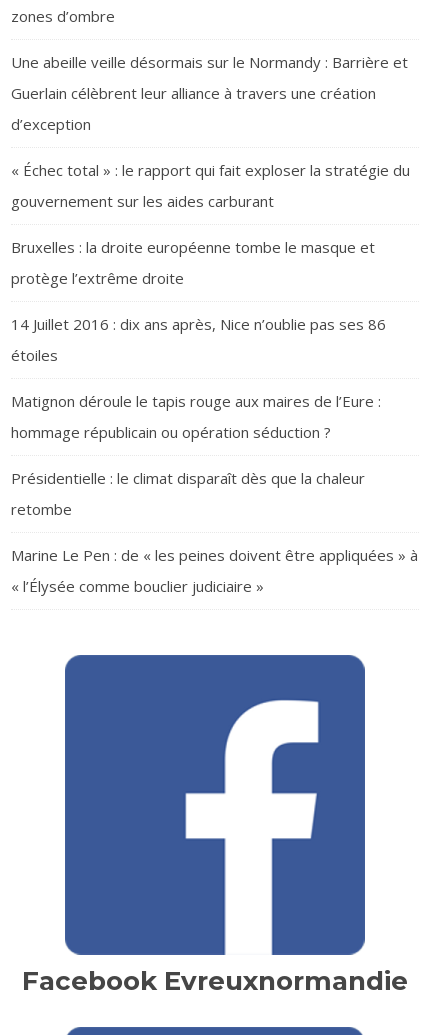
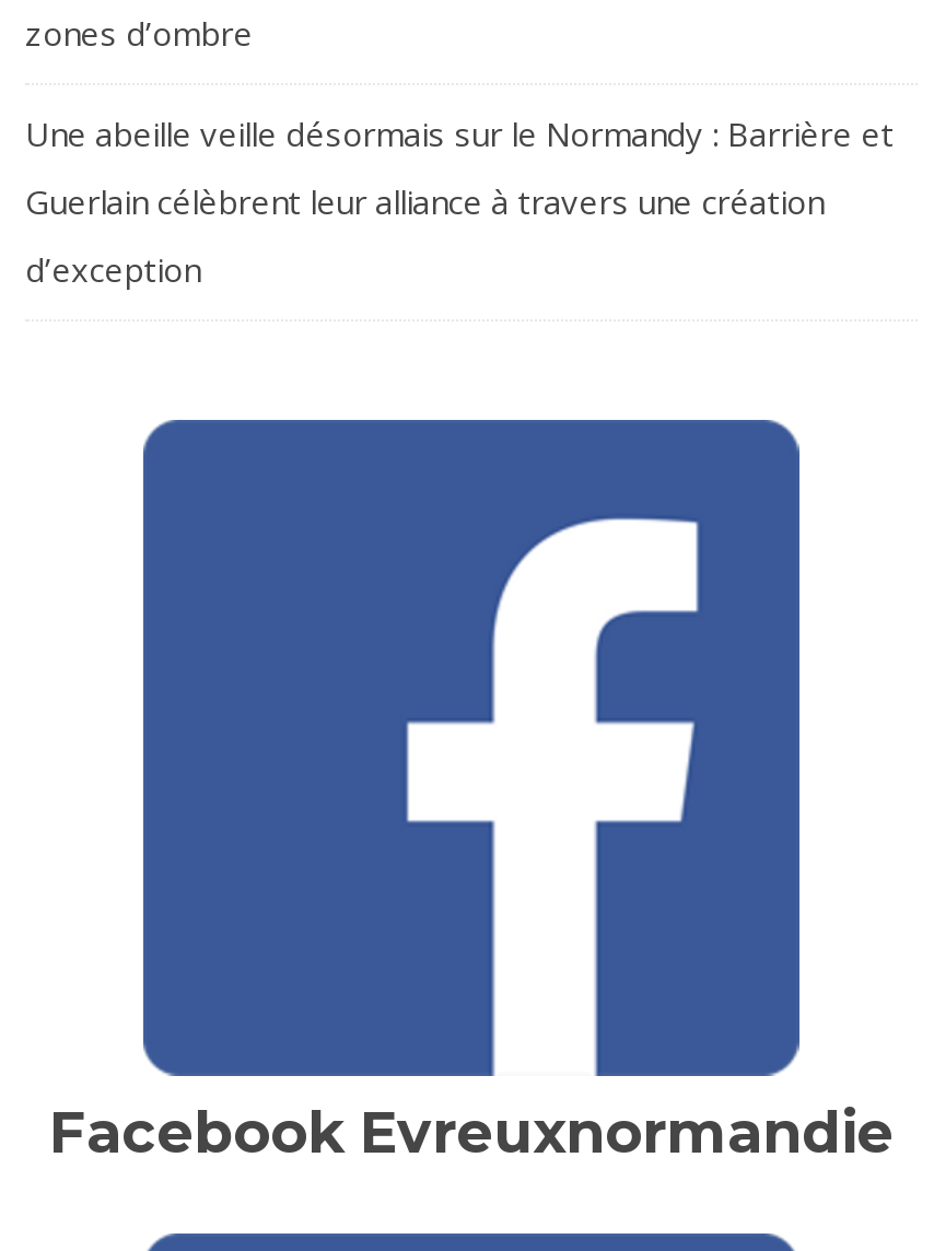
- « Échec total » : le rapport qui fait exploser la stratégie du
- gouvernement sur les aides carburant
- Bruxelles : la droite européenne tombe le masque et
- protège l’extrême droite
- 14 Juillet 2016 : dix ans après, Nice n’oublie pas ses 86
- étoiles
- Matignon déroule le tapis rouge aux maires de l’Eure :
- hommage républicain ou opération séduction ?
- Présidentielle : le climat disparaît dès que la chaleur
- retombe
- Marine Le Pen : de « les peines doivent être appliquées » à
- « l’Élysée comme bouclier judiciaire »
